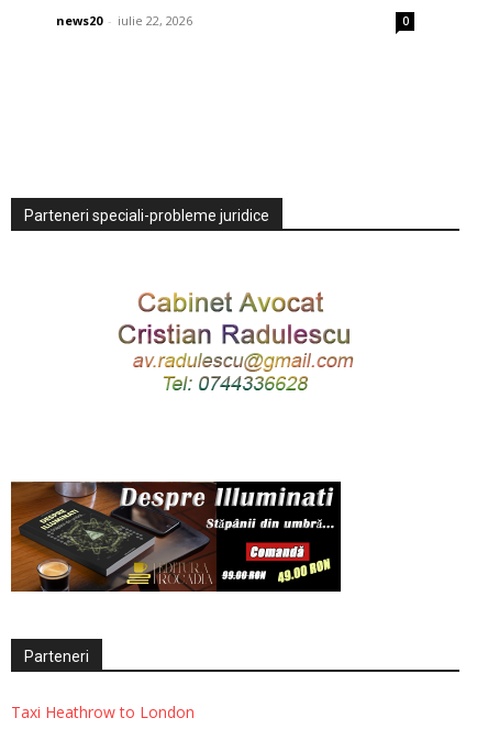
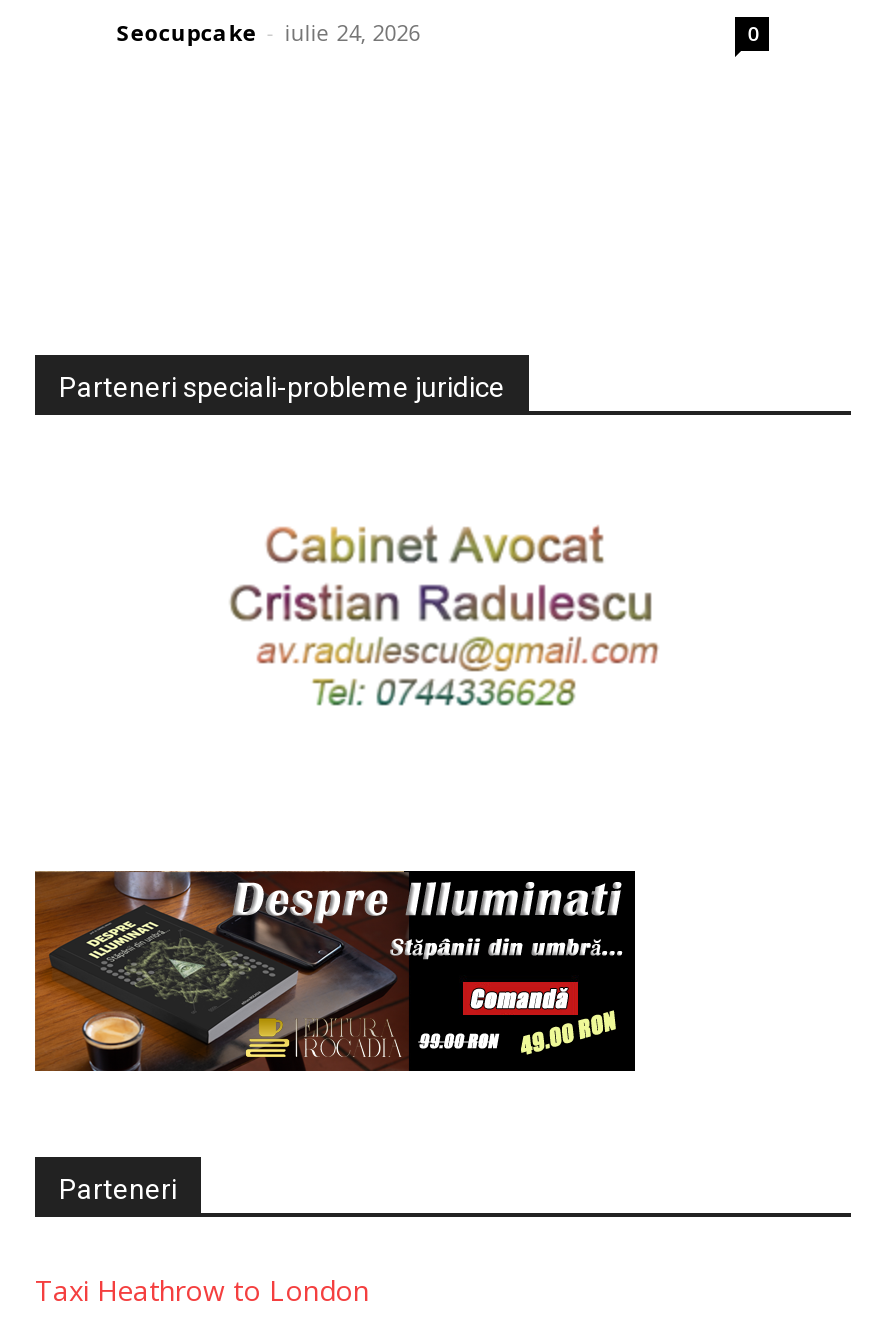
- news20 - iulie 22, 2026
+ Seocupcake - iulie 24, 2026
